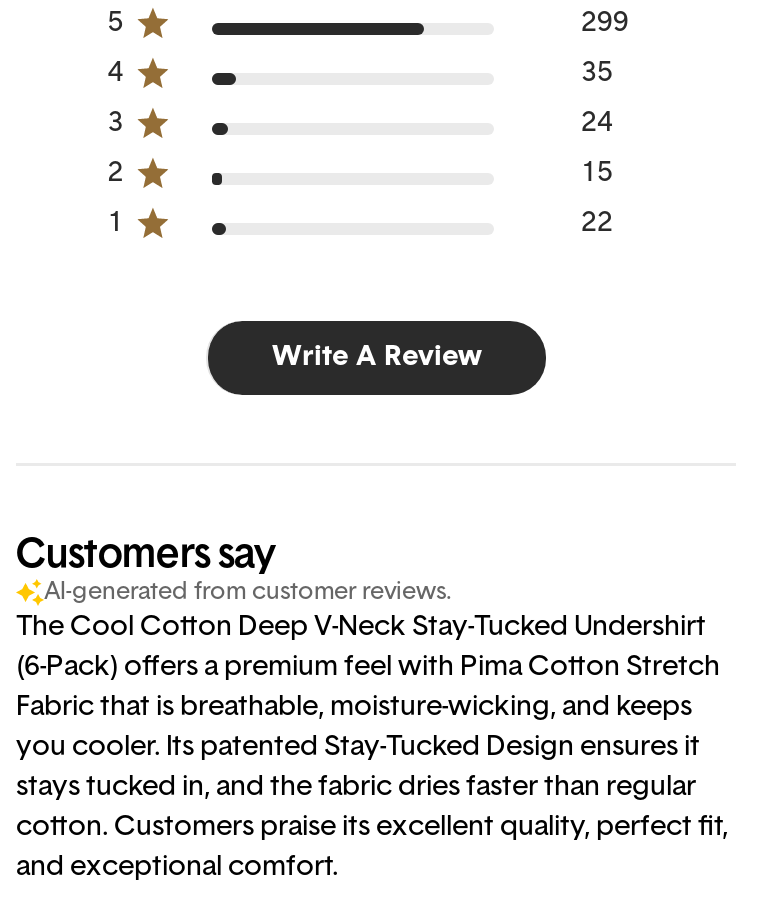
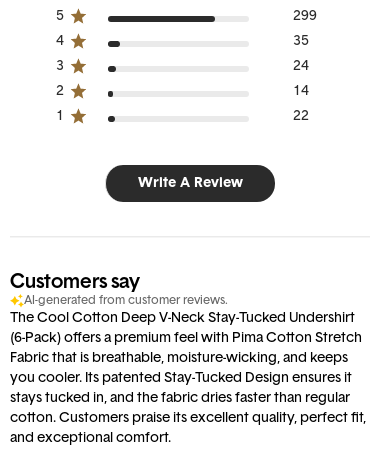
- 15
+ 14
